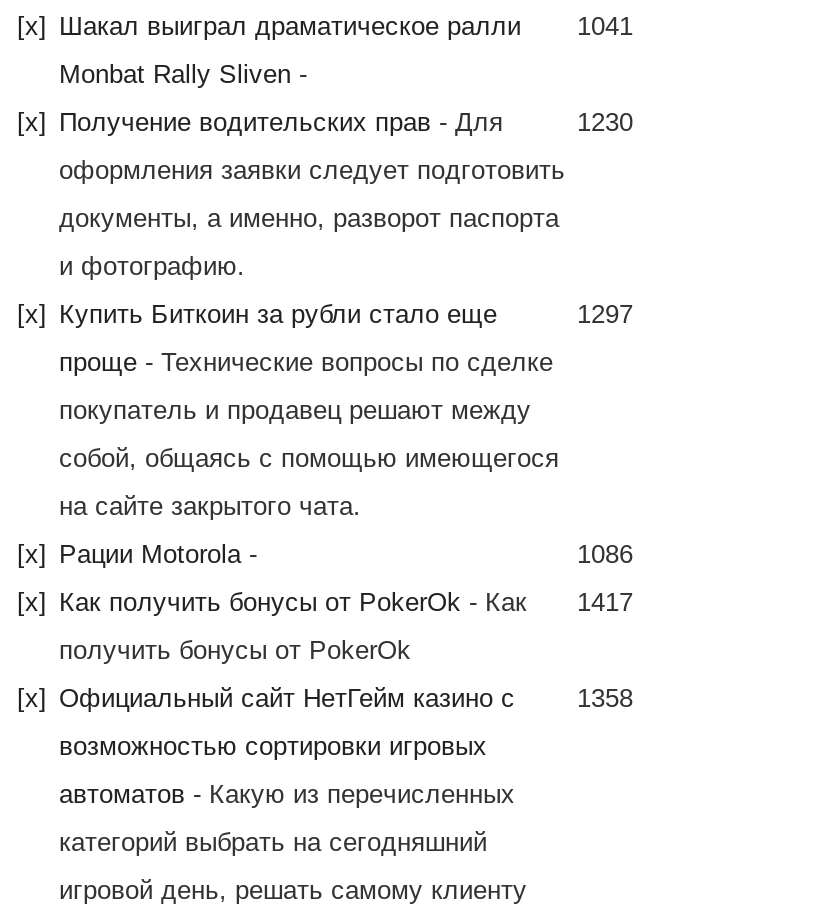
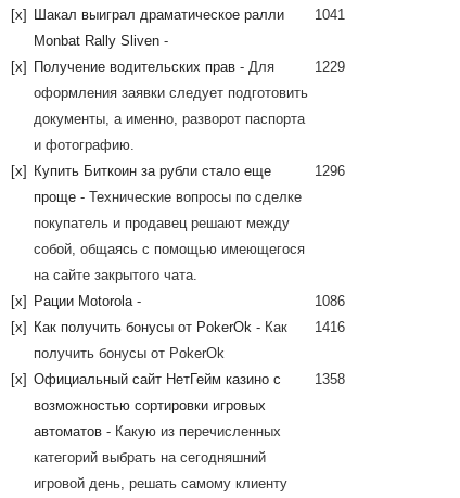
- 1230
+ 1229

- 1297
+ 1296

- [x] Как получить бонусы от PokerOk - Как 1417
+ [x] Как получить бонусы от PokerOk - Как 1416
